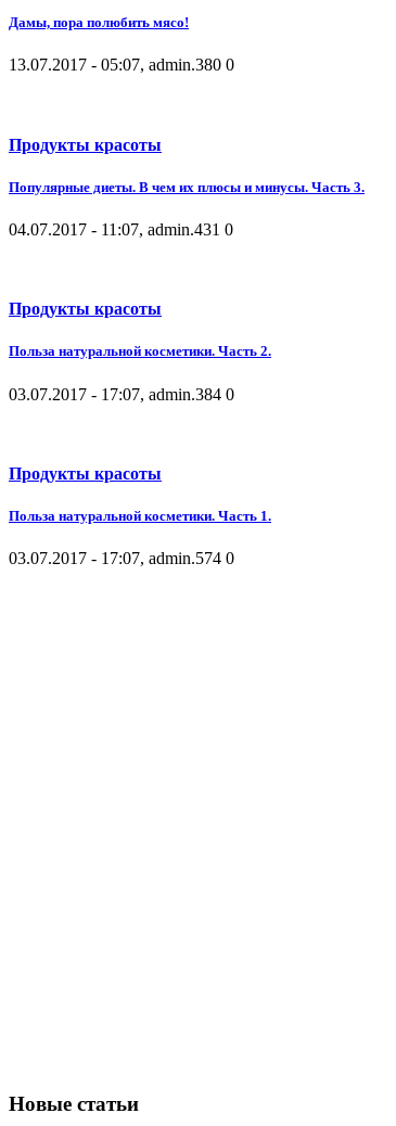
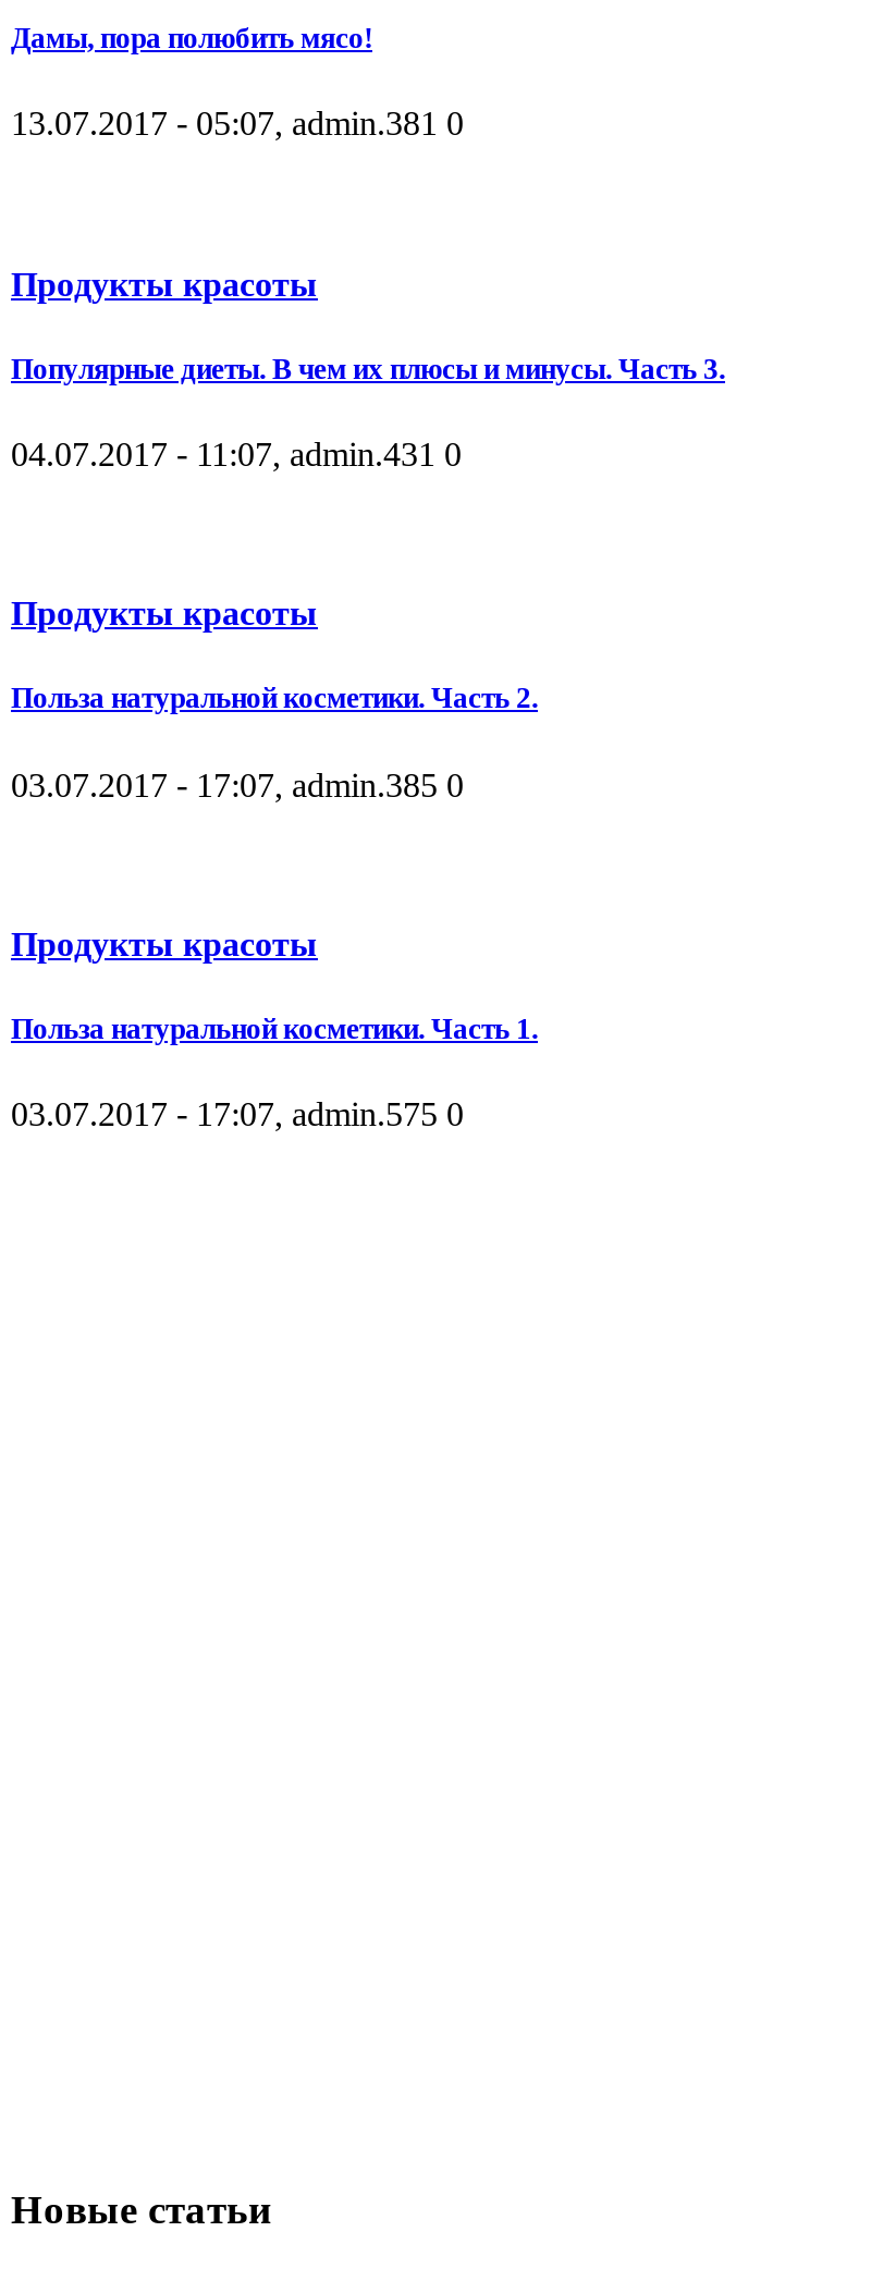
- 13.07.2017 - 05:07, admin.380 0
+ 13.07.2017 - 05:07, admin.381 0

- 03.07.2017 - 17:07, admin.384 0
+ 03.07.2017 - 17:07, admin.385 0

- 03.07.2017 - 17:07, admin.574 0
+ 03.07.2017 - 17:07, admin.575 0
